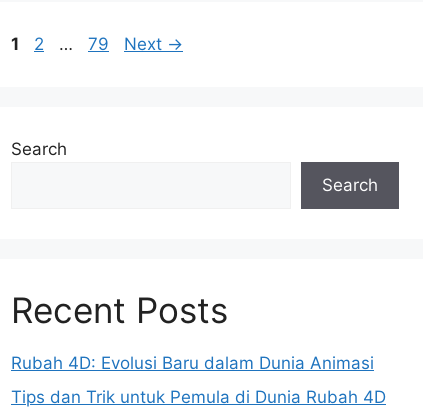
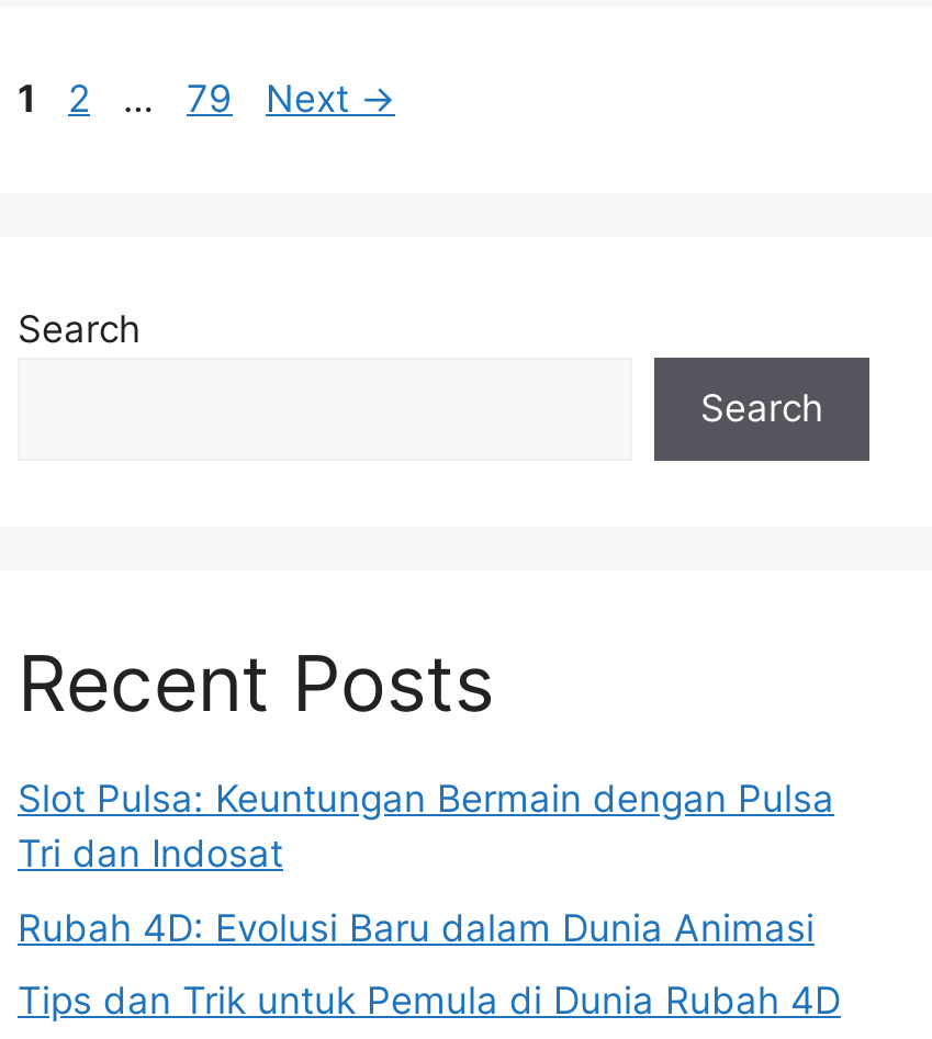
+ Slot Pulsa: Keuntungan Bermain dengan Pulsa
+ Tri dan Indosat
